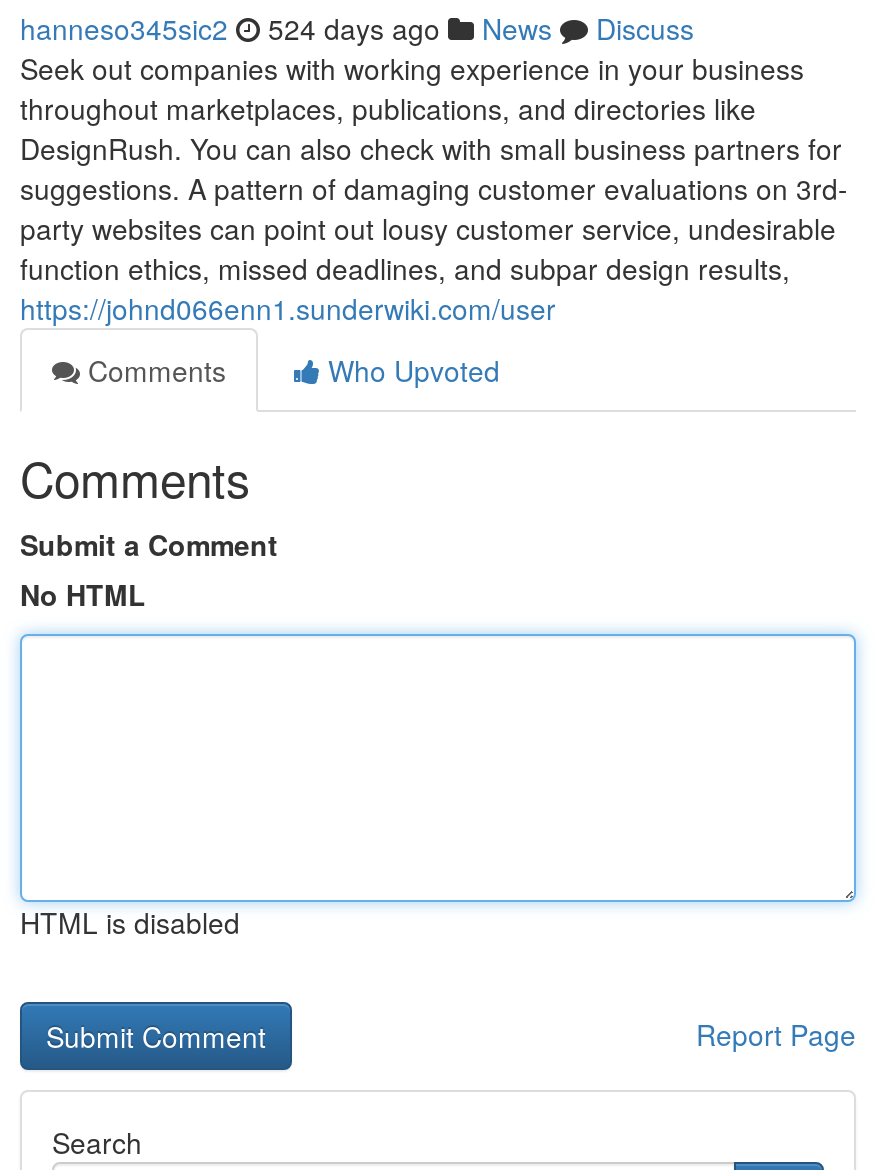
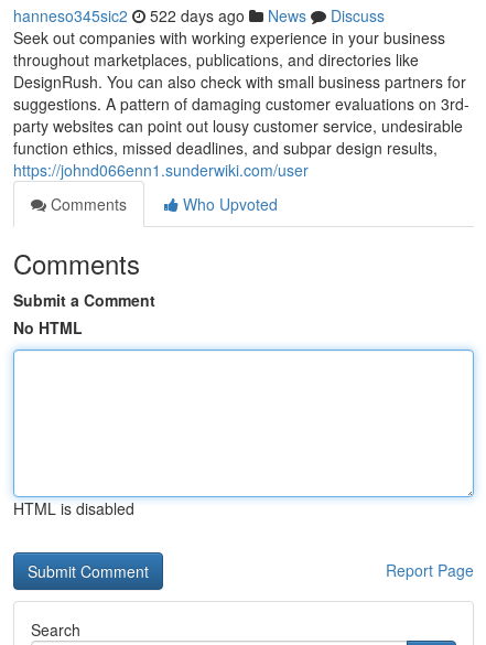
- hanneso345sic2 524 days ago News Discuss
+ hanneso345sic2 522 days ago News Discuss
